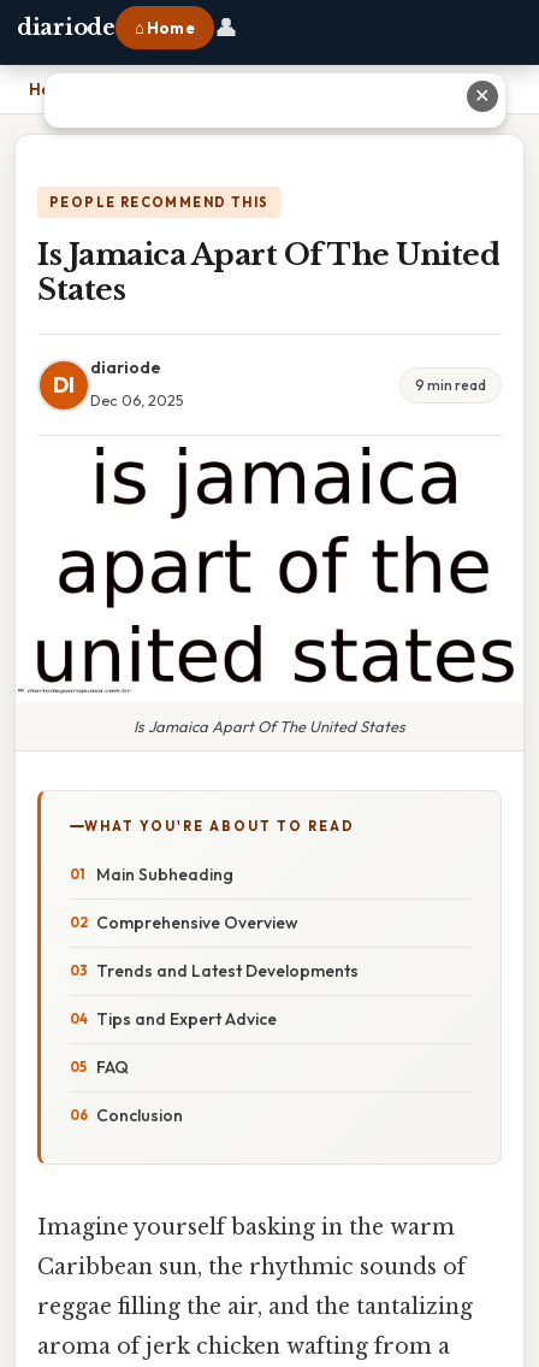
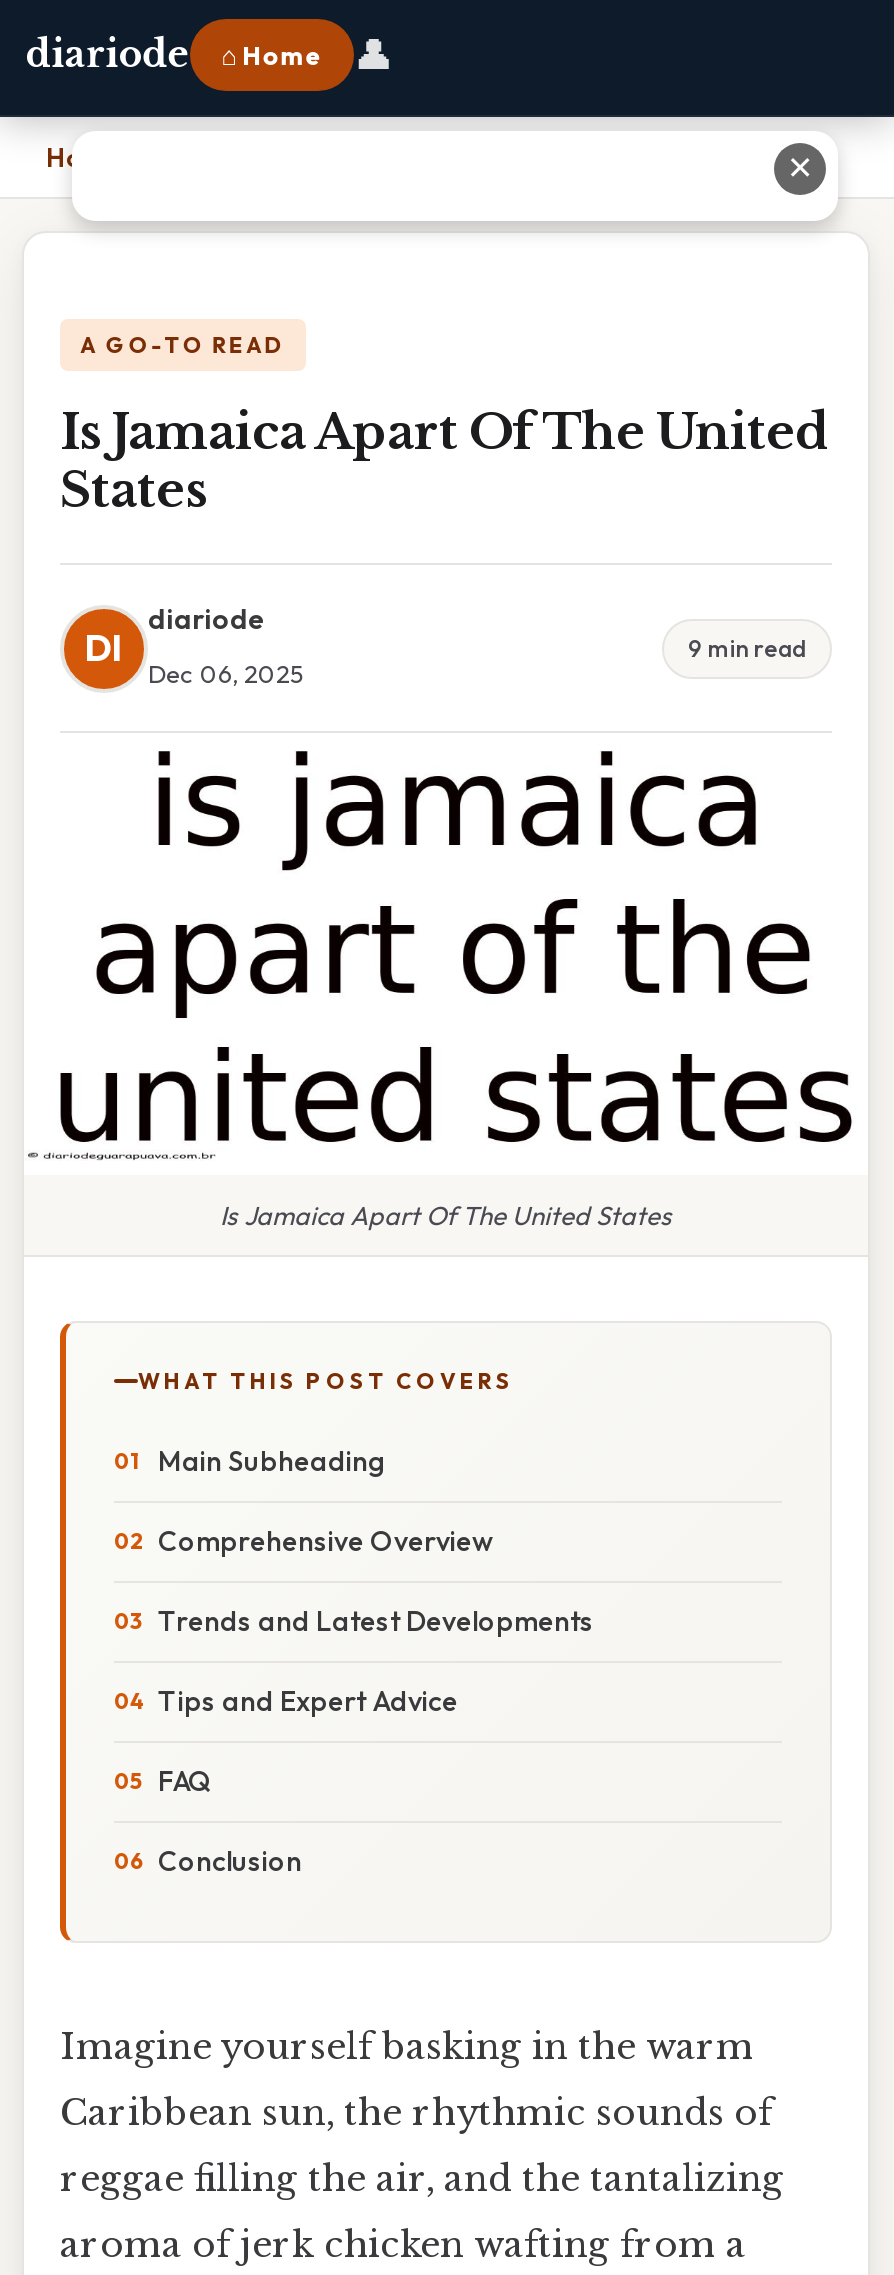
- PEOPLE RECOMMEND THIS
+ A GO-TO READ

- WHAT YOU'RE ABOUT TO READ
+ WHAT THIS POST COVERS
